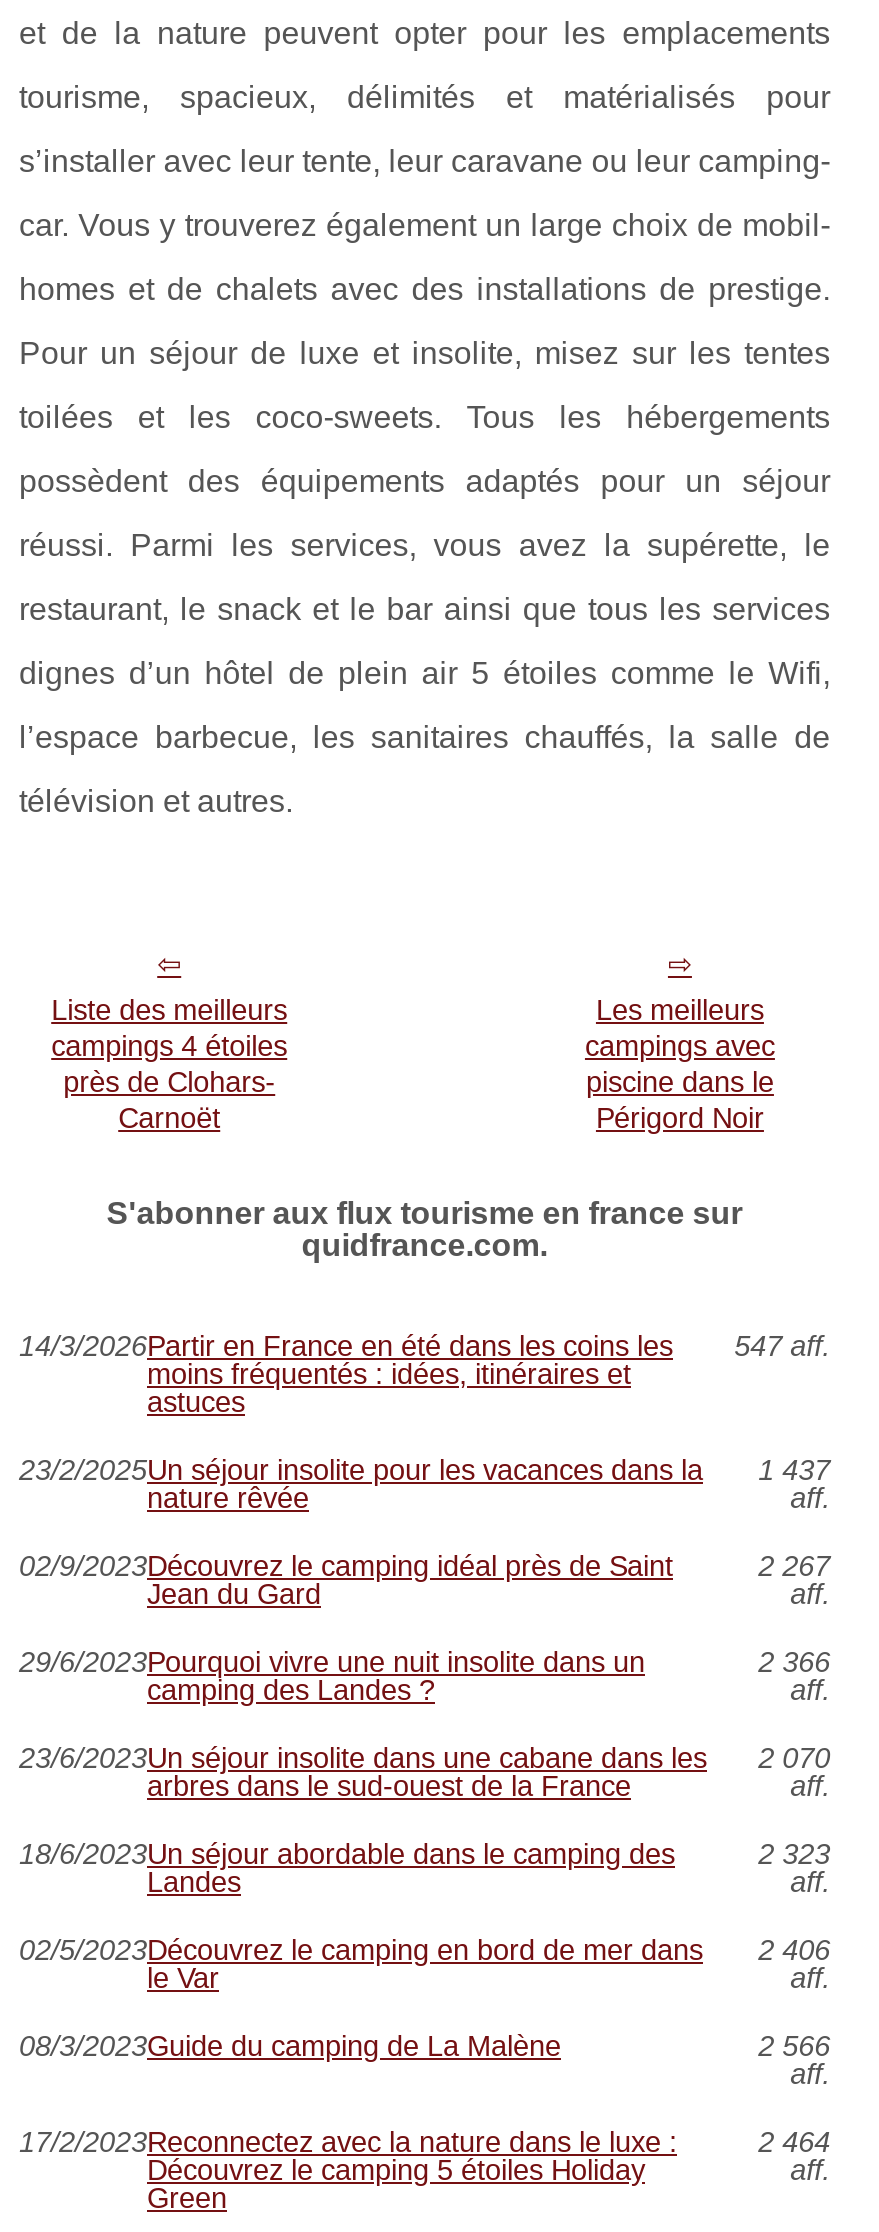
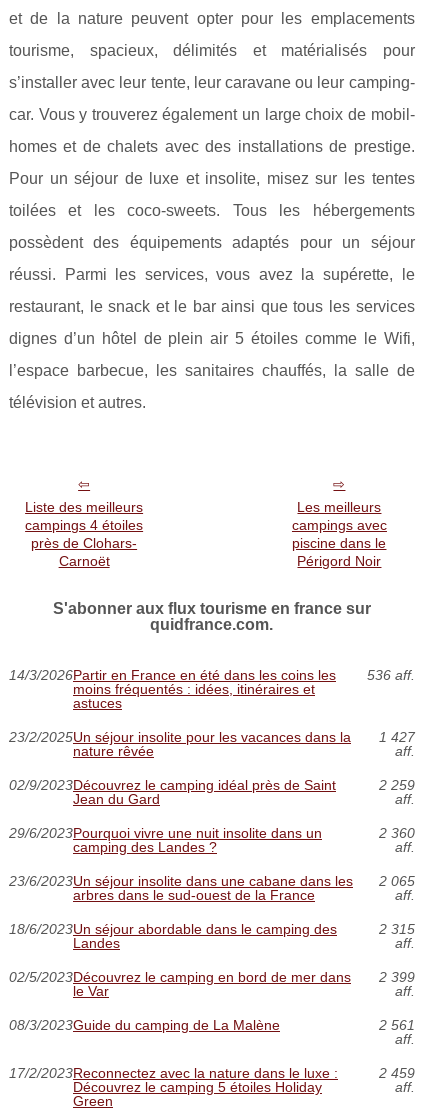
- 14/3/2026Partir en France en été dans les coins les 547 aff.
+ 14/3/2026Partir en France en été dans les coins les 536 aff.

- 23/2/2025Un séjour insolite pour les vacances dans la 1 437
+ 23/2/2025Un séjour insolite pour les vacances dans la 1 427

- 2 267
+ 2 259

- 2 366
+ 2 360

- 23/6/2023Un séjour insolite dans une cabane dans les 2 070
+ 23/6/2023Un séjour insolite dans une cabane dans les 2 065

- 2 323
+ 2 315

- 02/5/2023Découvrez le camping en bord de mer dans 2 406
+ 02/5/2023Découvrez le camping en bord de mer dans 2 399

- 2 566
+ 2 561

- 2 464
+ 2 459
